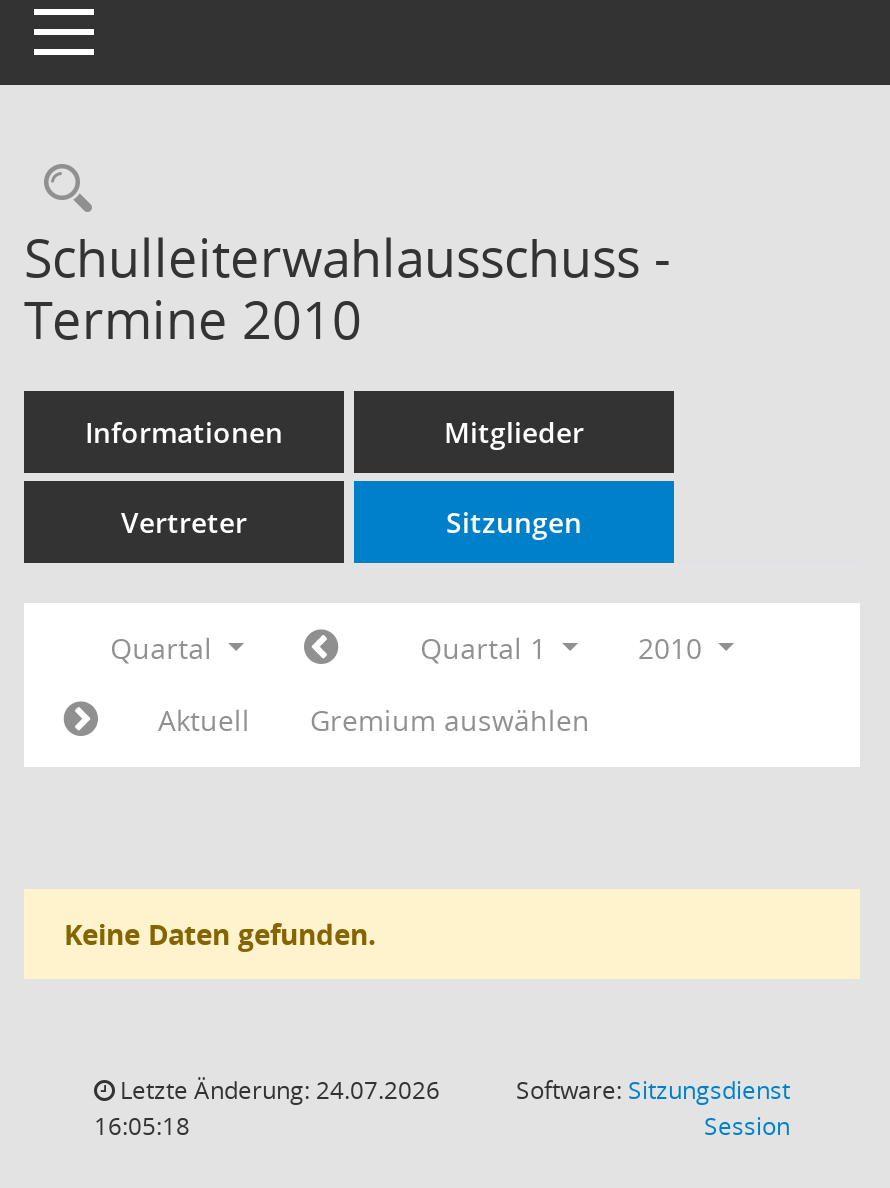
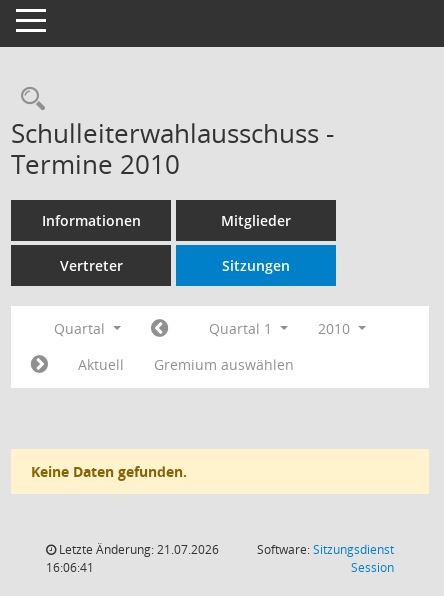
- Letzte Änderung: 24.07.2026
+ Letzte Änderung: 21.07.2026

- 16:05:18
+ 16:06:41
